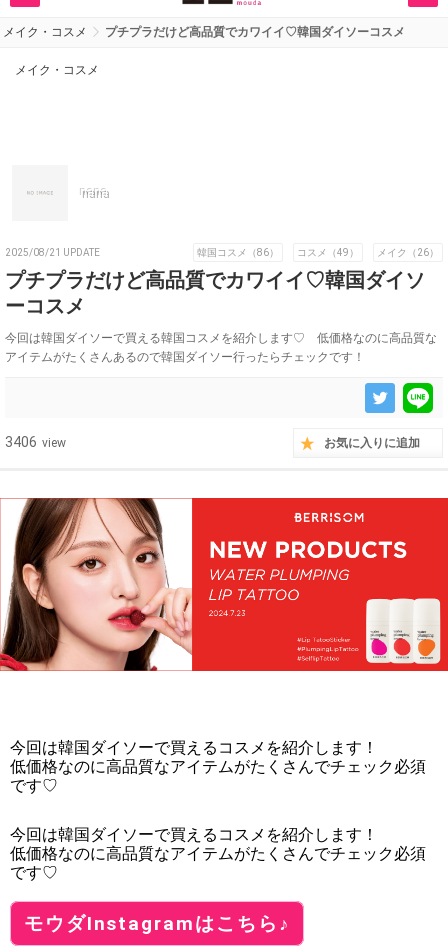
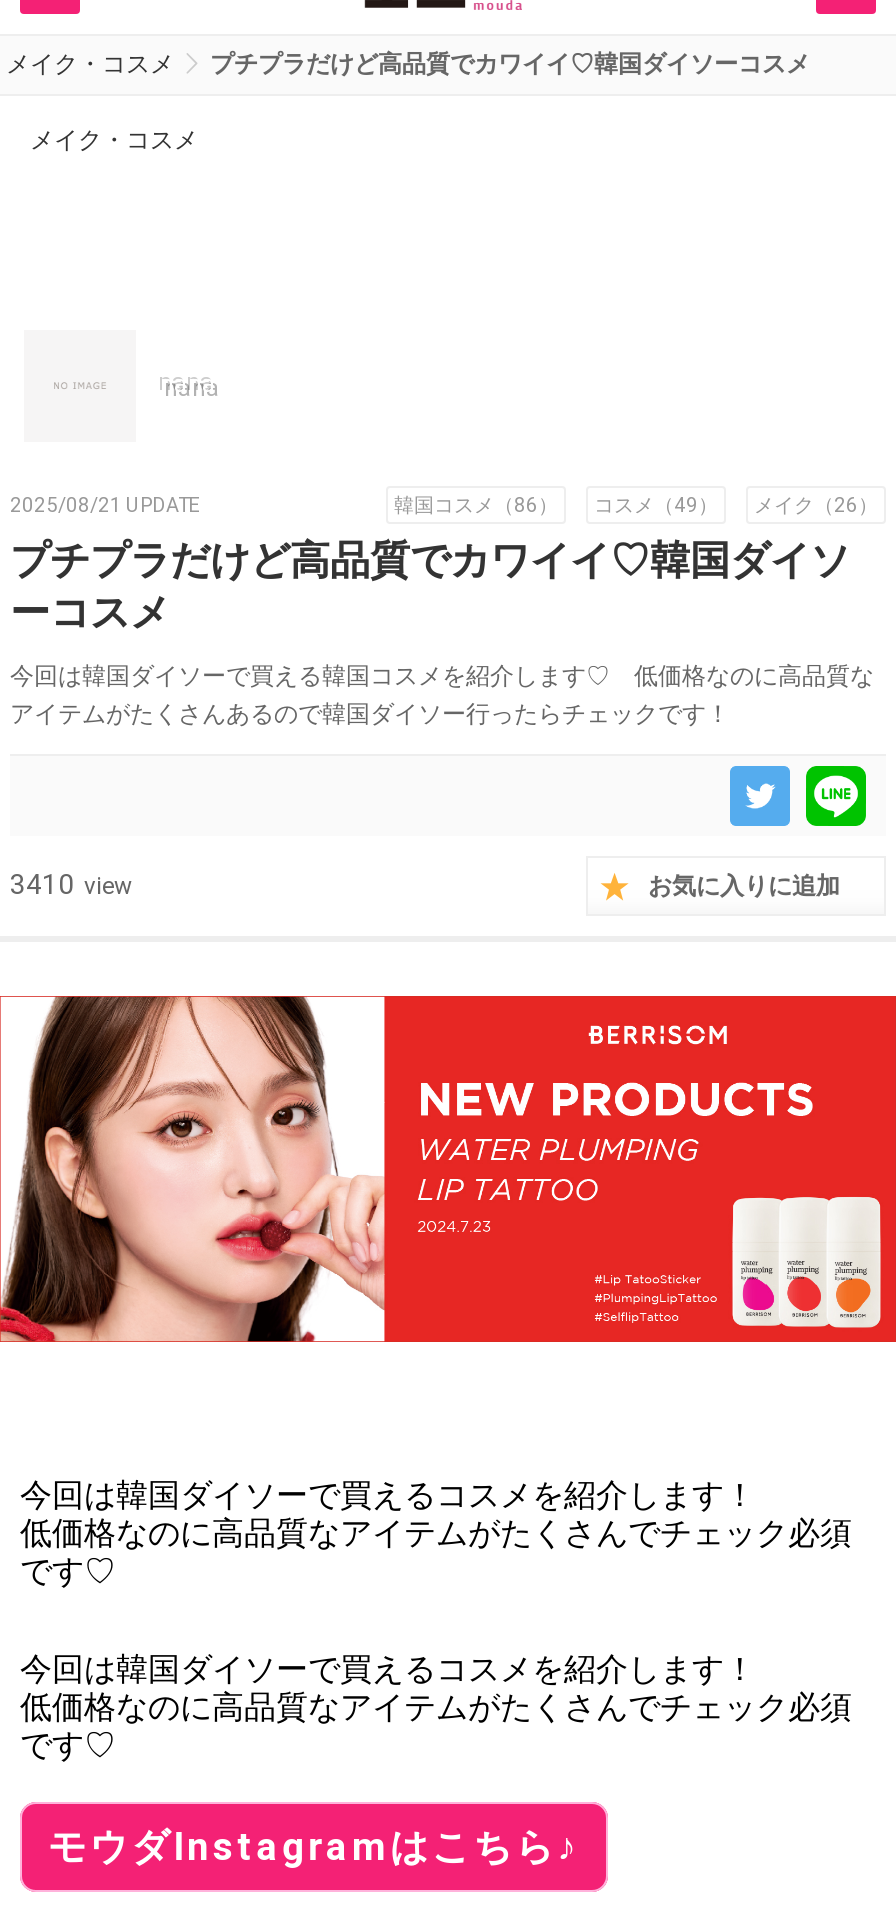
- 3406 view
+ 3410 view
